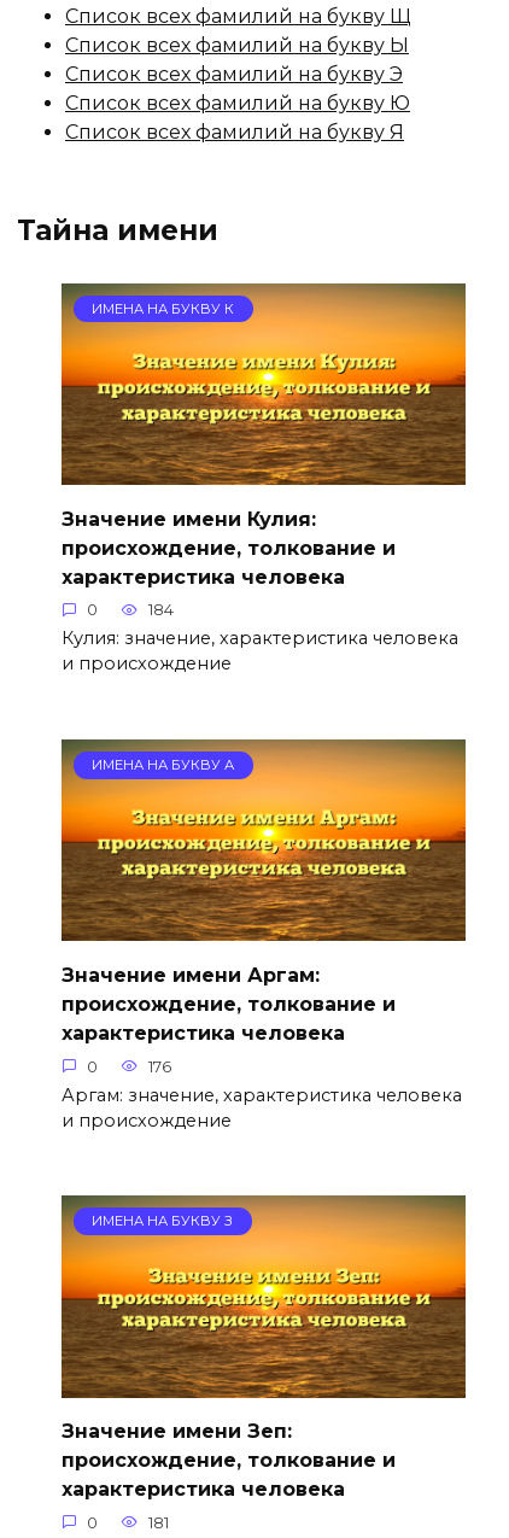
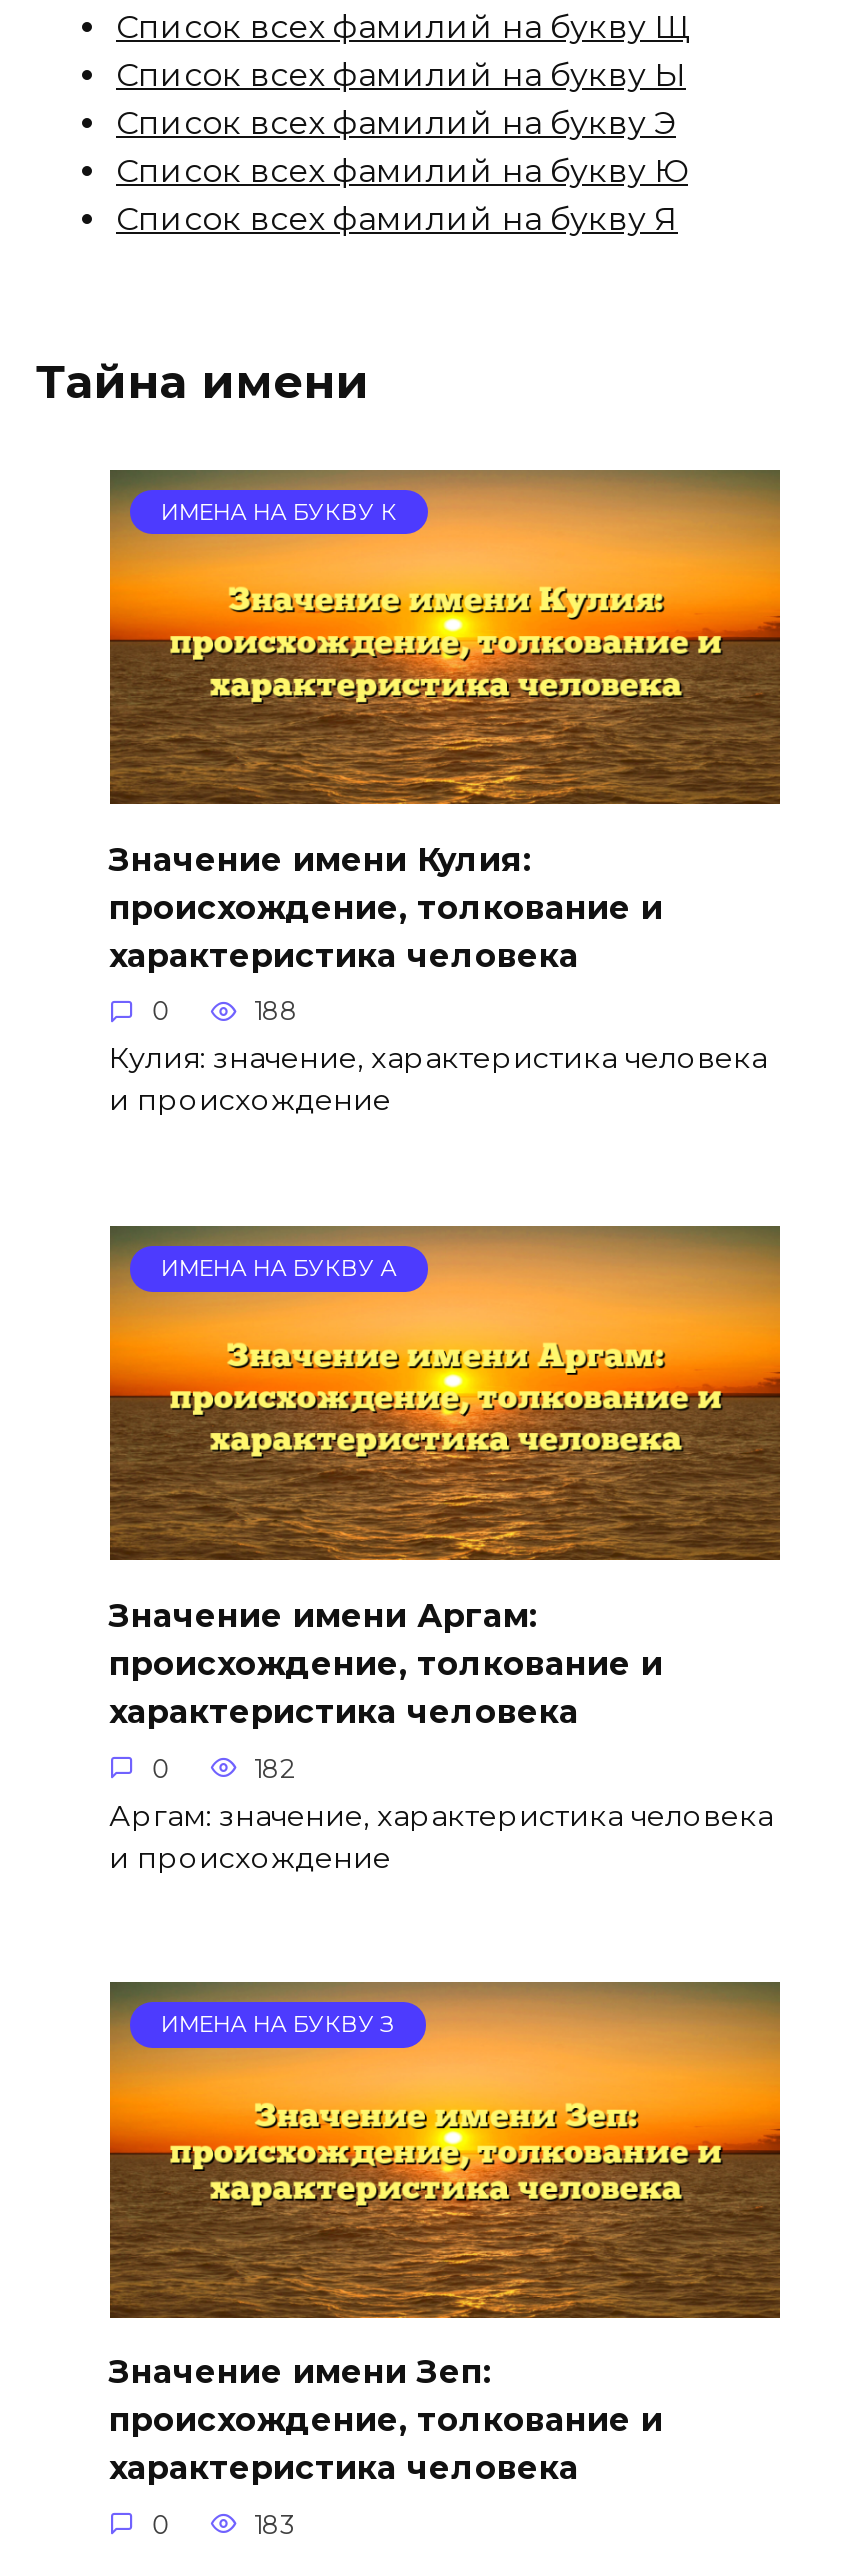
- 184
+ 188

- 176
+ 182

- 181
+ 183
